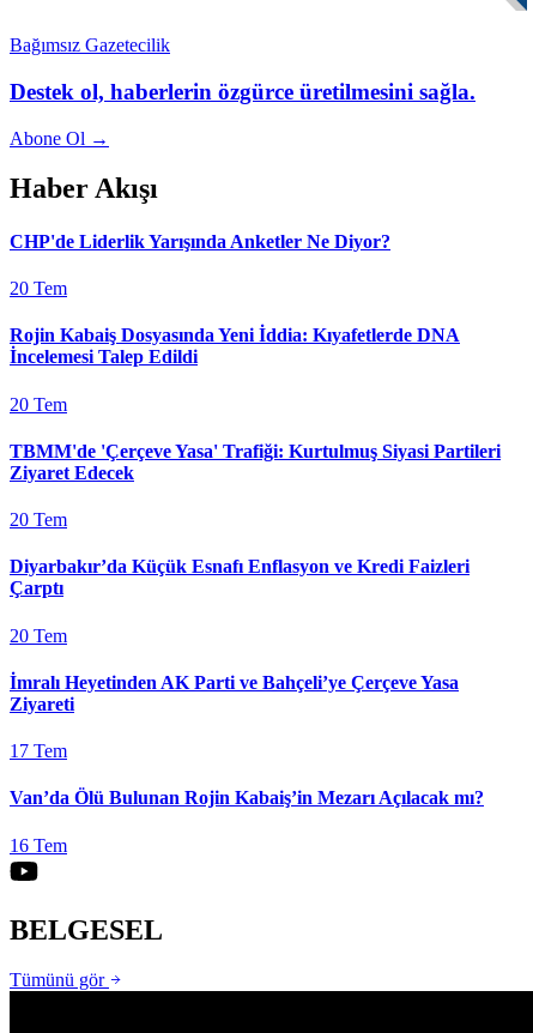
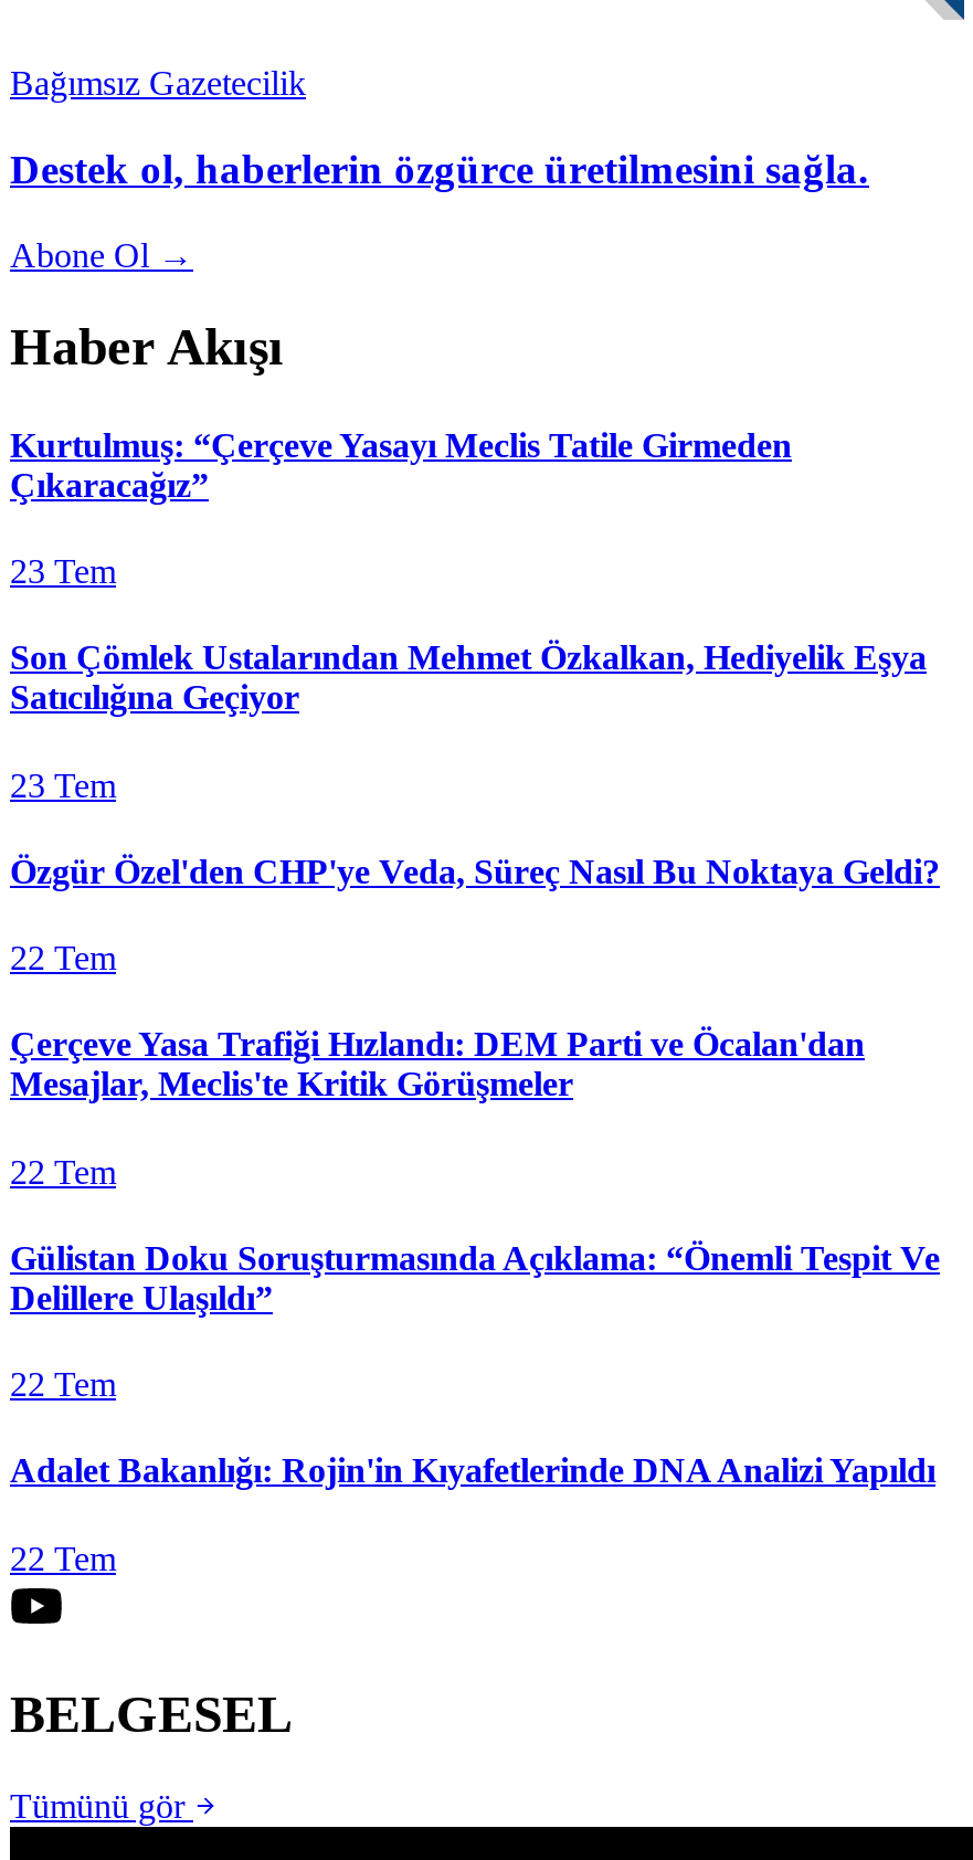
- CHP'de Liderlik Yarışında Anketler Ne Diyor?
+ Kurtulmuş: “Çerçeve Yasayı Meclis Tatile Girmeden
+ Çıkaracağız”

- 20 Tem
+ 23 Tem

- Rojin Kabaiş Dosyasında Yeni İddia: Kıyafetlerde DNA
- İncelemesi Talep Edildi
+ Son Çömlek Ustalarından Mehmet Özkalkan, Hediyelik Eşya
+ Satıcılığına Geçiyor

- 20 Tem
+ 23 Tem

- TBMM'de 'Çerçeve Yasa' Trafiği: Kurtulmuş Siyasi Partileri
- Ziyaret Edecek
+ Özgür Özel'den CHP'ye Veda, Süreç Nasıl Bu Noktaya Geldi?

- 20 Tem
+ 22 Tem

- Diyarbakır’da Küçük Esnafı Enflasyon ve Kredi Faizleri
- Çarptı
+ Çerçeve Yasa Trafiği Hızlandı: DEM Parti ve Öcalan'dan
+ Mesajlar, Meclis'te Kritik Görüşmeler

- 20 Tem
+ 22 Tem

- İmralı Heyetinden AK Parti ve Bahçeli’ye Çerçeve Yasa
- Ziyareti
+ Gülistan Doku Soruşturmasında Açıklama: “Önemli Tespit Ve
+ Delillere Ulaşıldı”

- 17 Tem
+ 22 Tem

- Van’da Ölü Bulunan Rojin Kabaiş’in Mezarı Açılacak mı?
+ Adalet Bakanlığı: Rojin'in Kıyafetlerinde DNA Analizi Yapıldı

- 16 Tem
+ 22 Tem
